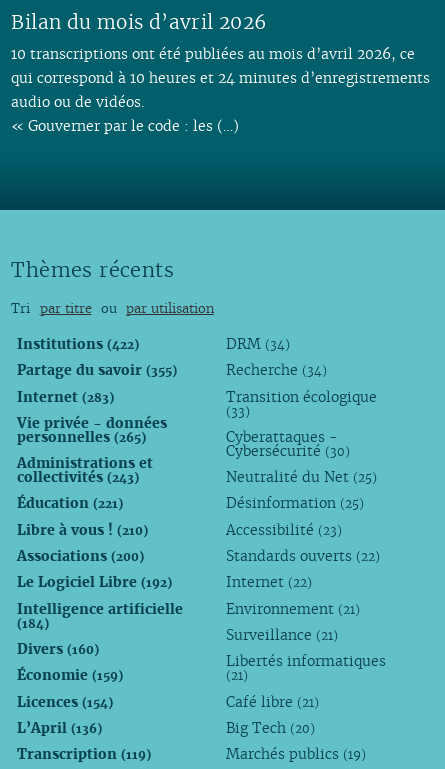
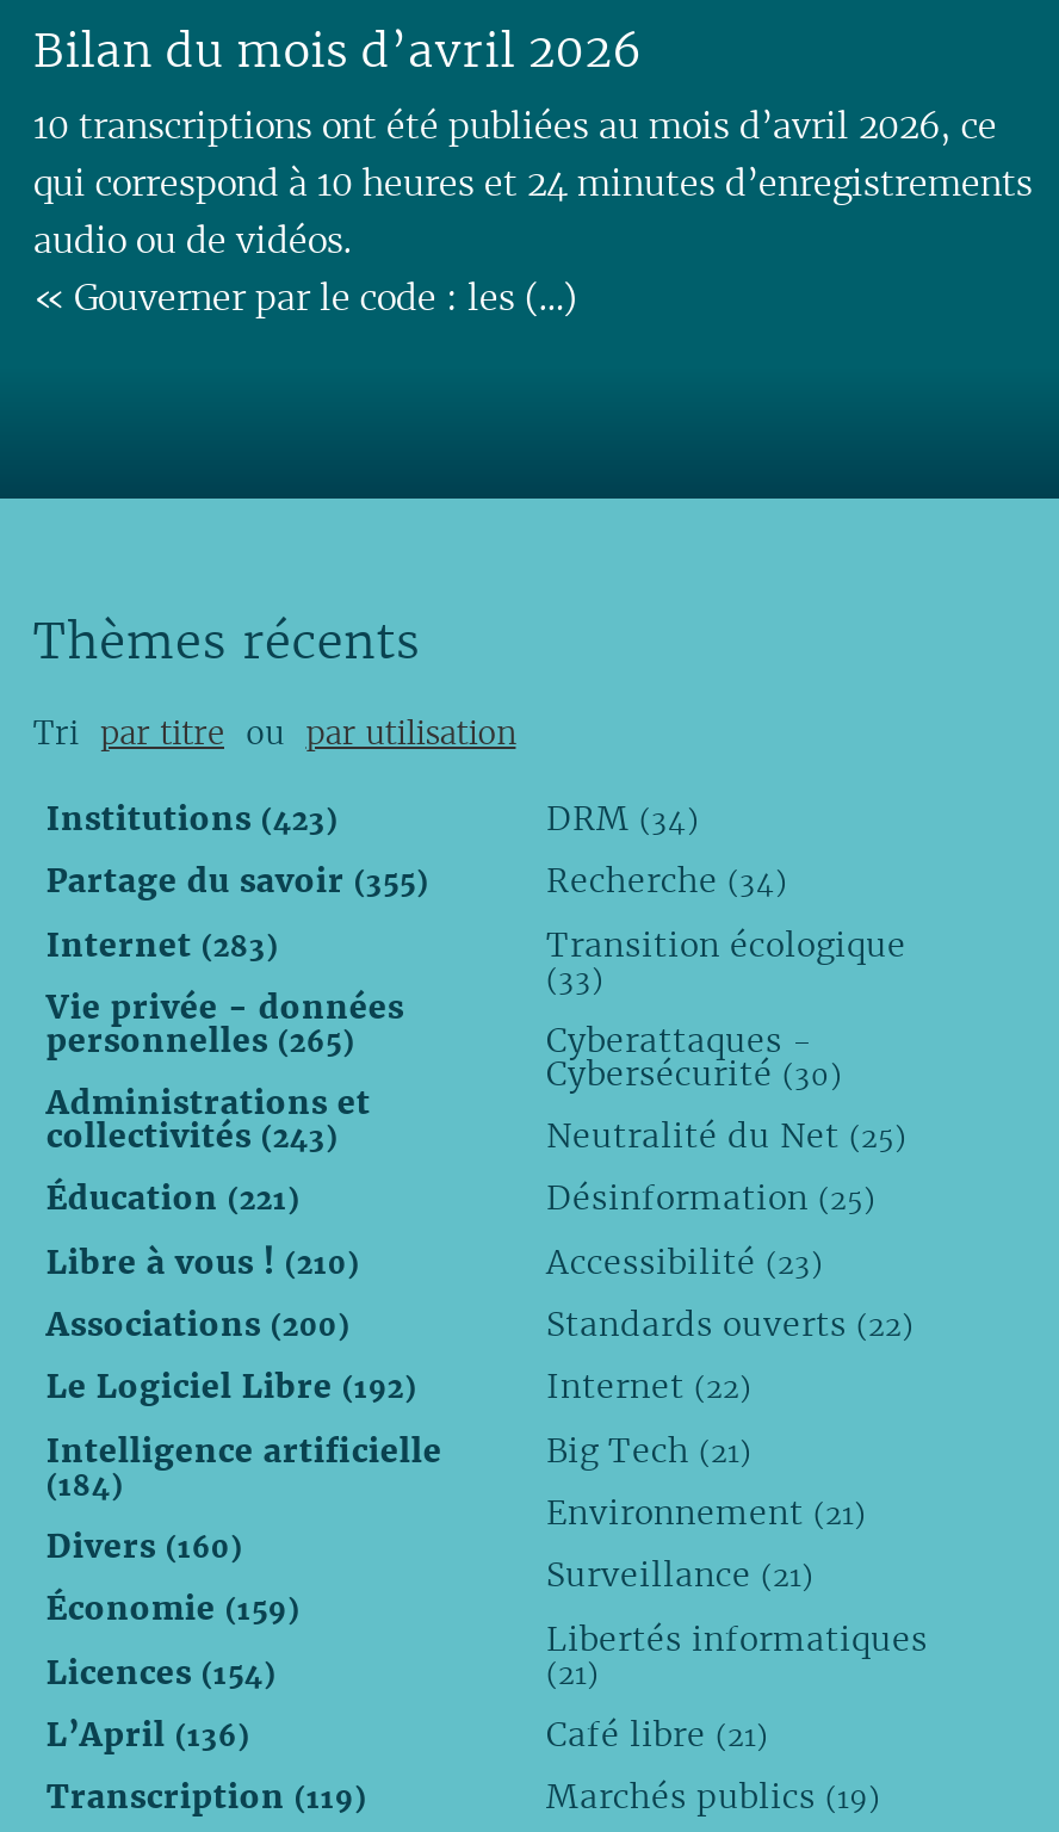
- Institutions (422)
+ Institutions (423)

moved down: Environnement (21) | Surveillance (21) | Libertés informatiques | (21) | Café libre (21)

+ Big Tech (21)

- Big Tech (20)
